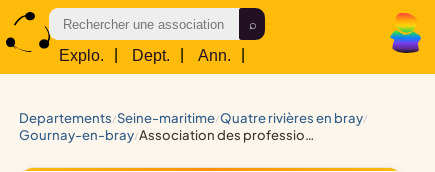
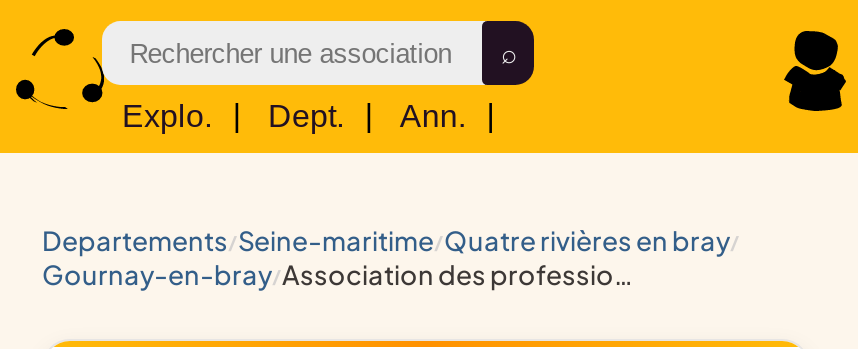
- [image]
+ [image]
